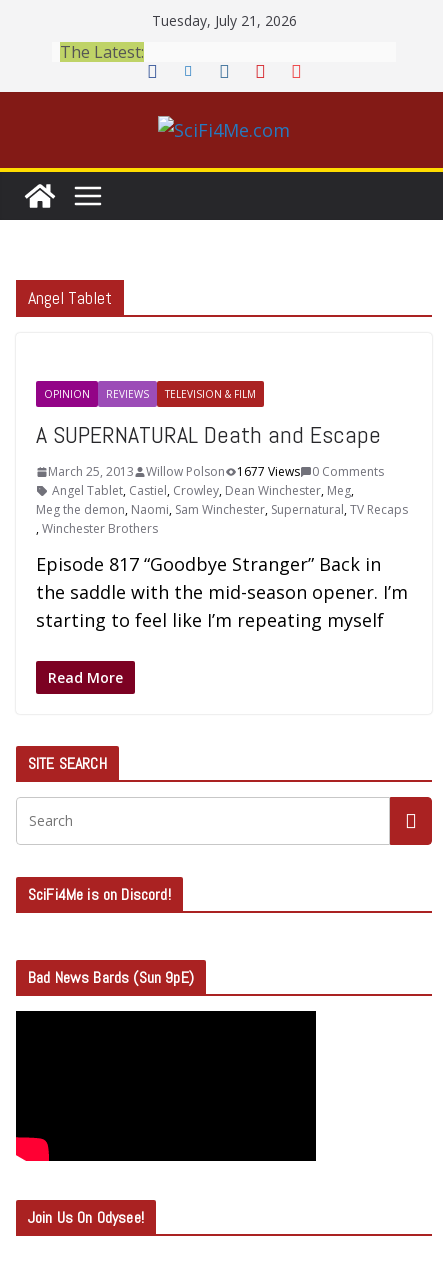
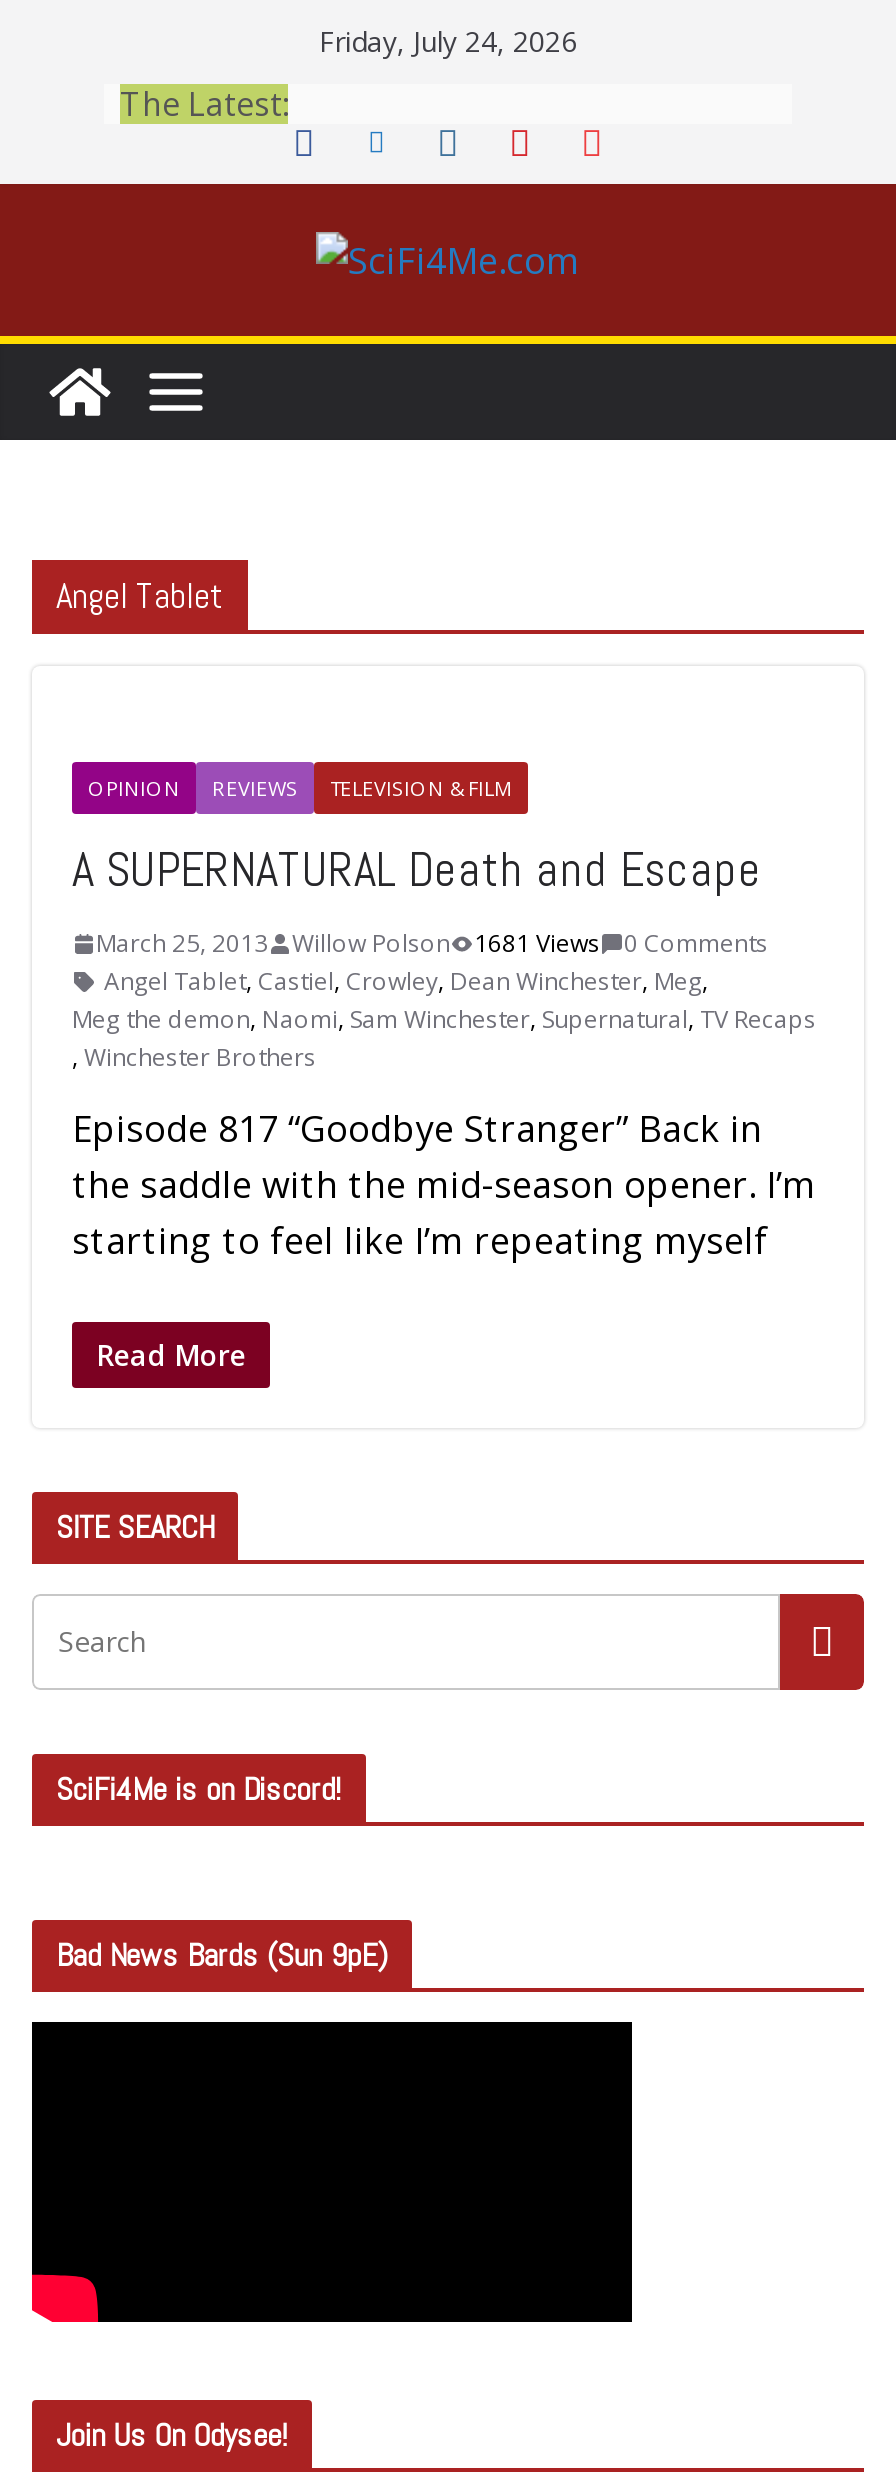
- Tuesday, July 21, 2026
+ Friday, July 24, 2026

- March 25, 2013 Willow Polson 1677 Views 0 Comments
+ March 25, 2013 Willow Polson 1681 Views 0 Comments
